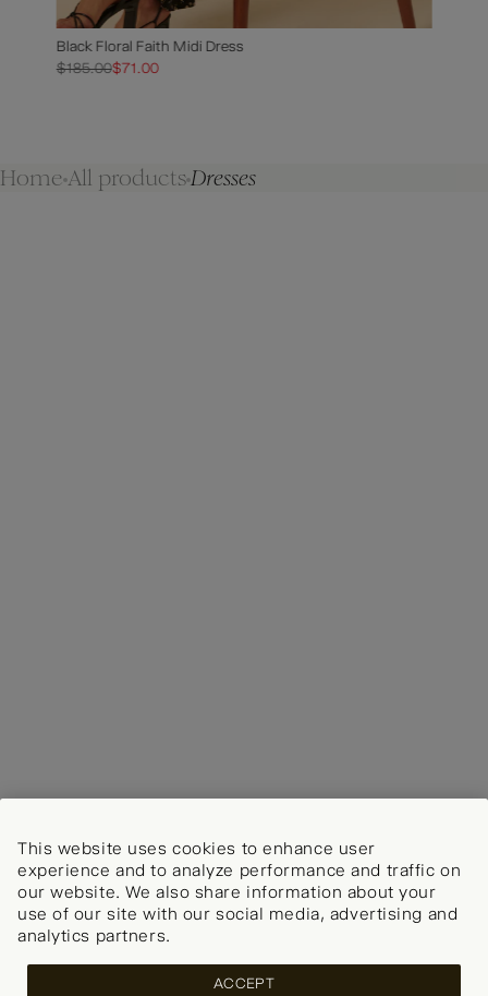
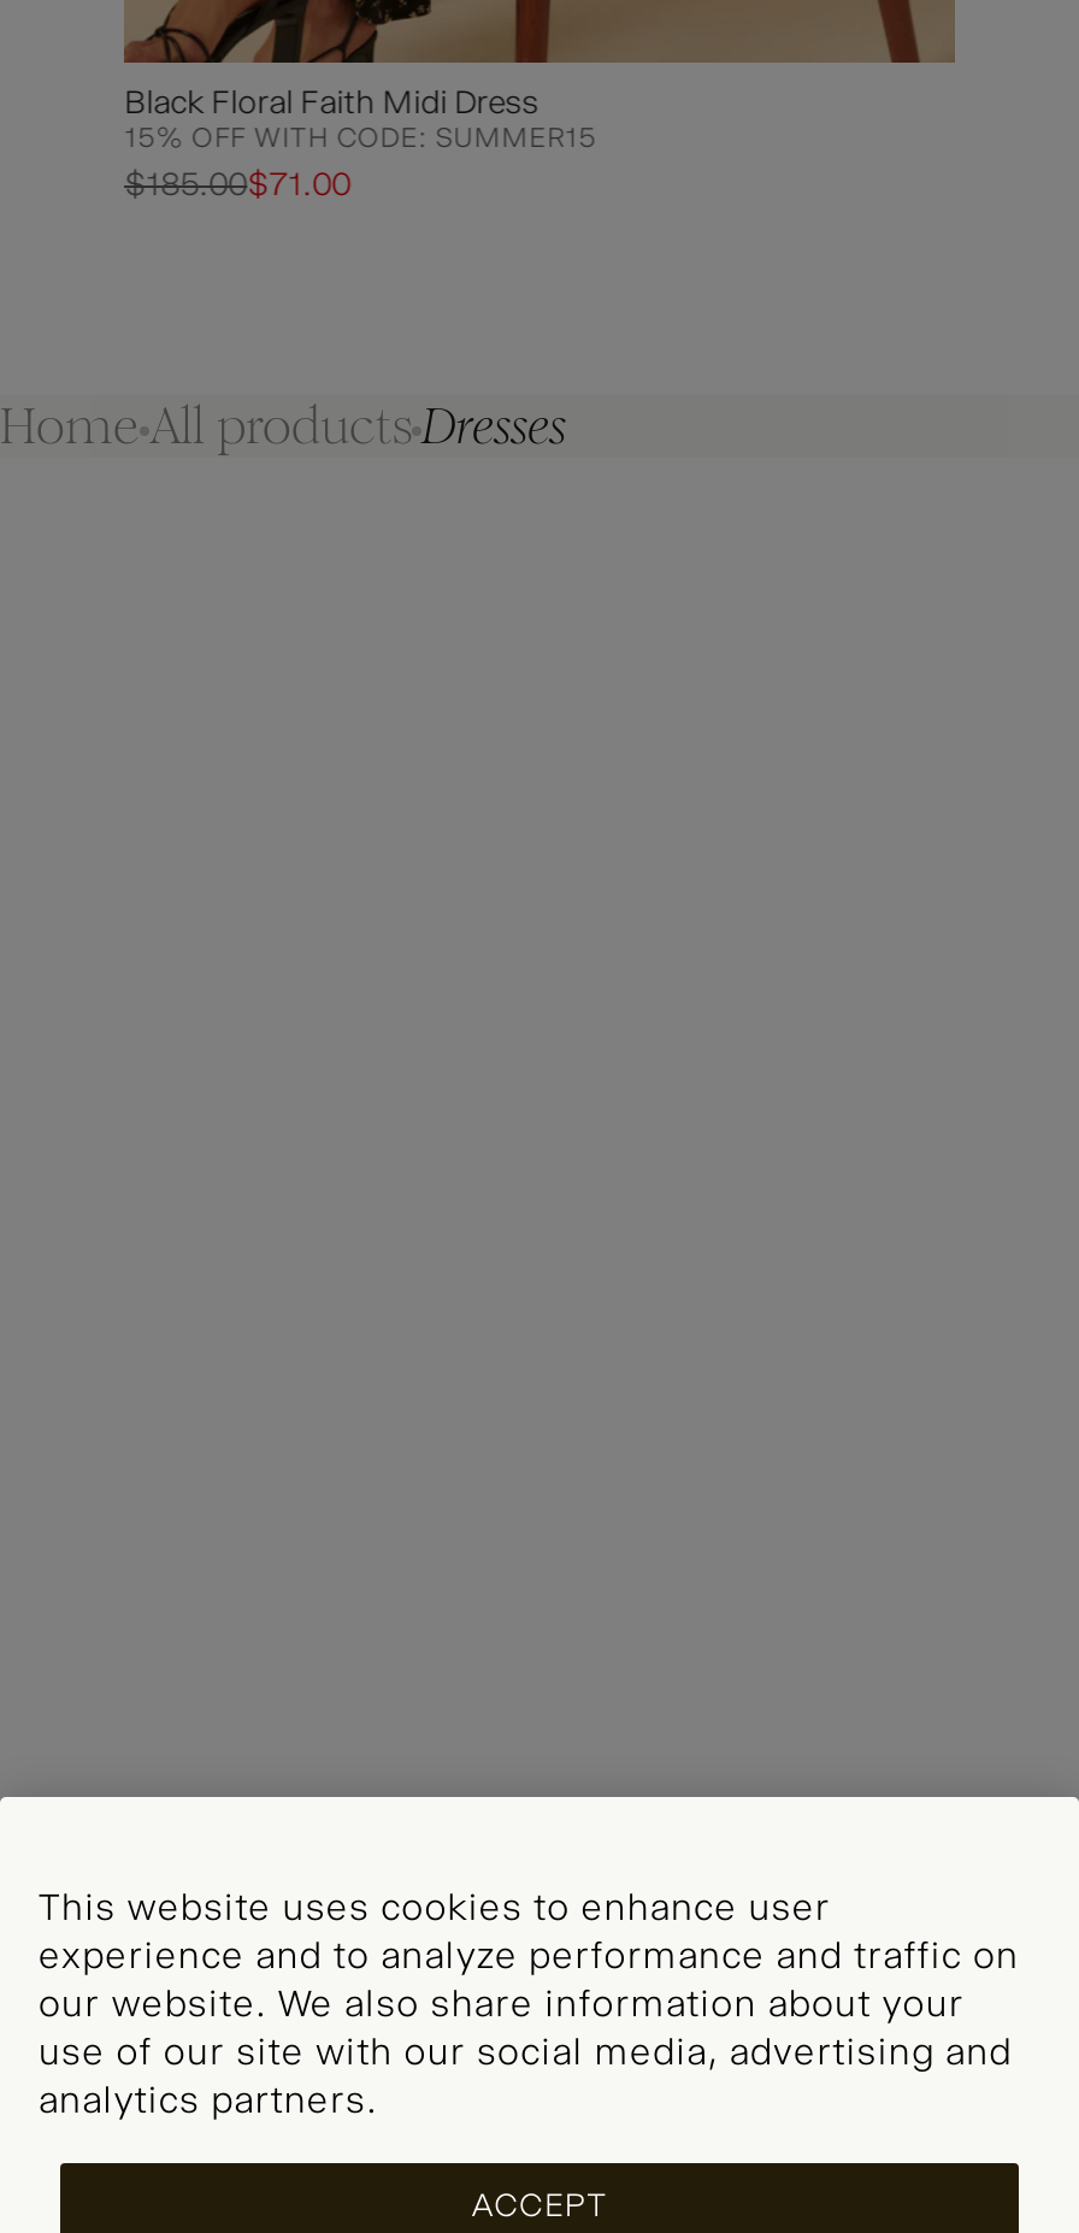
+ 15% OFF WITH CODE: SUMMER15
